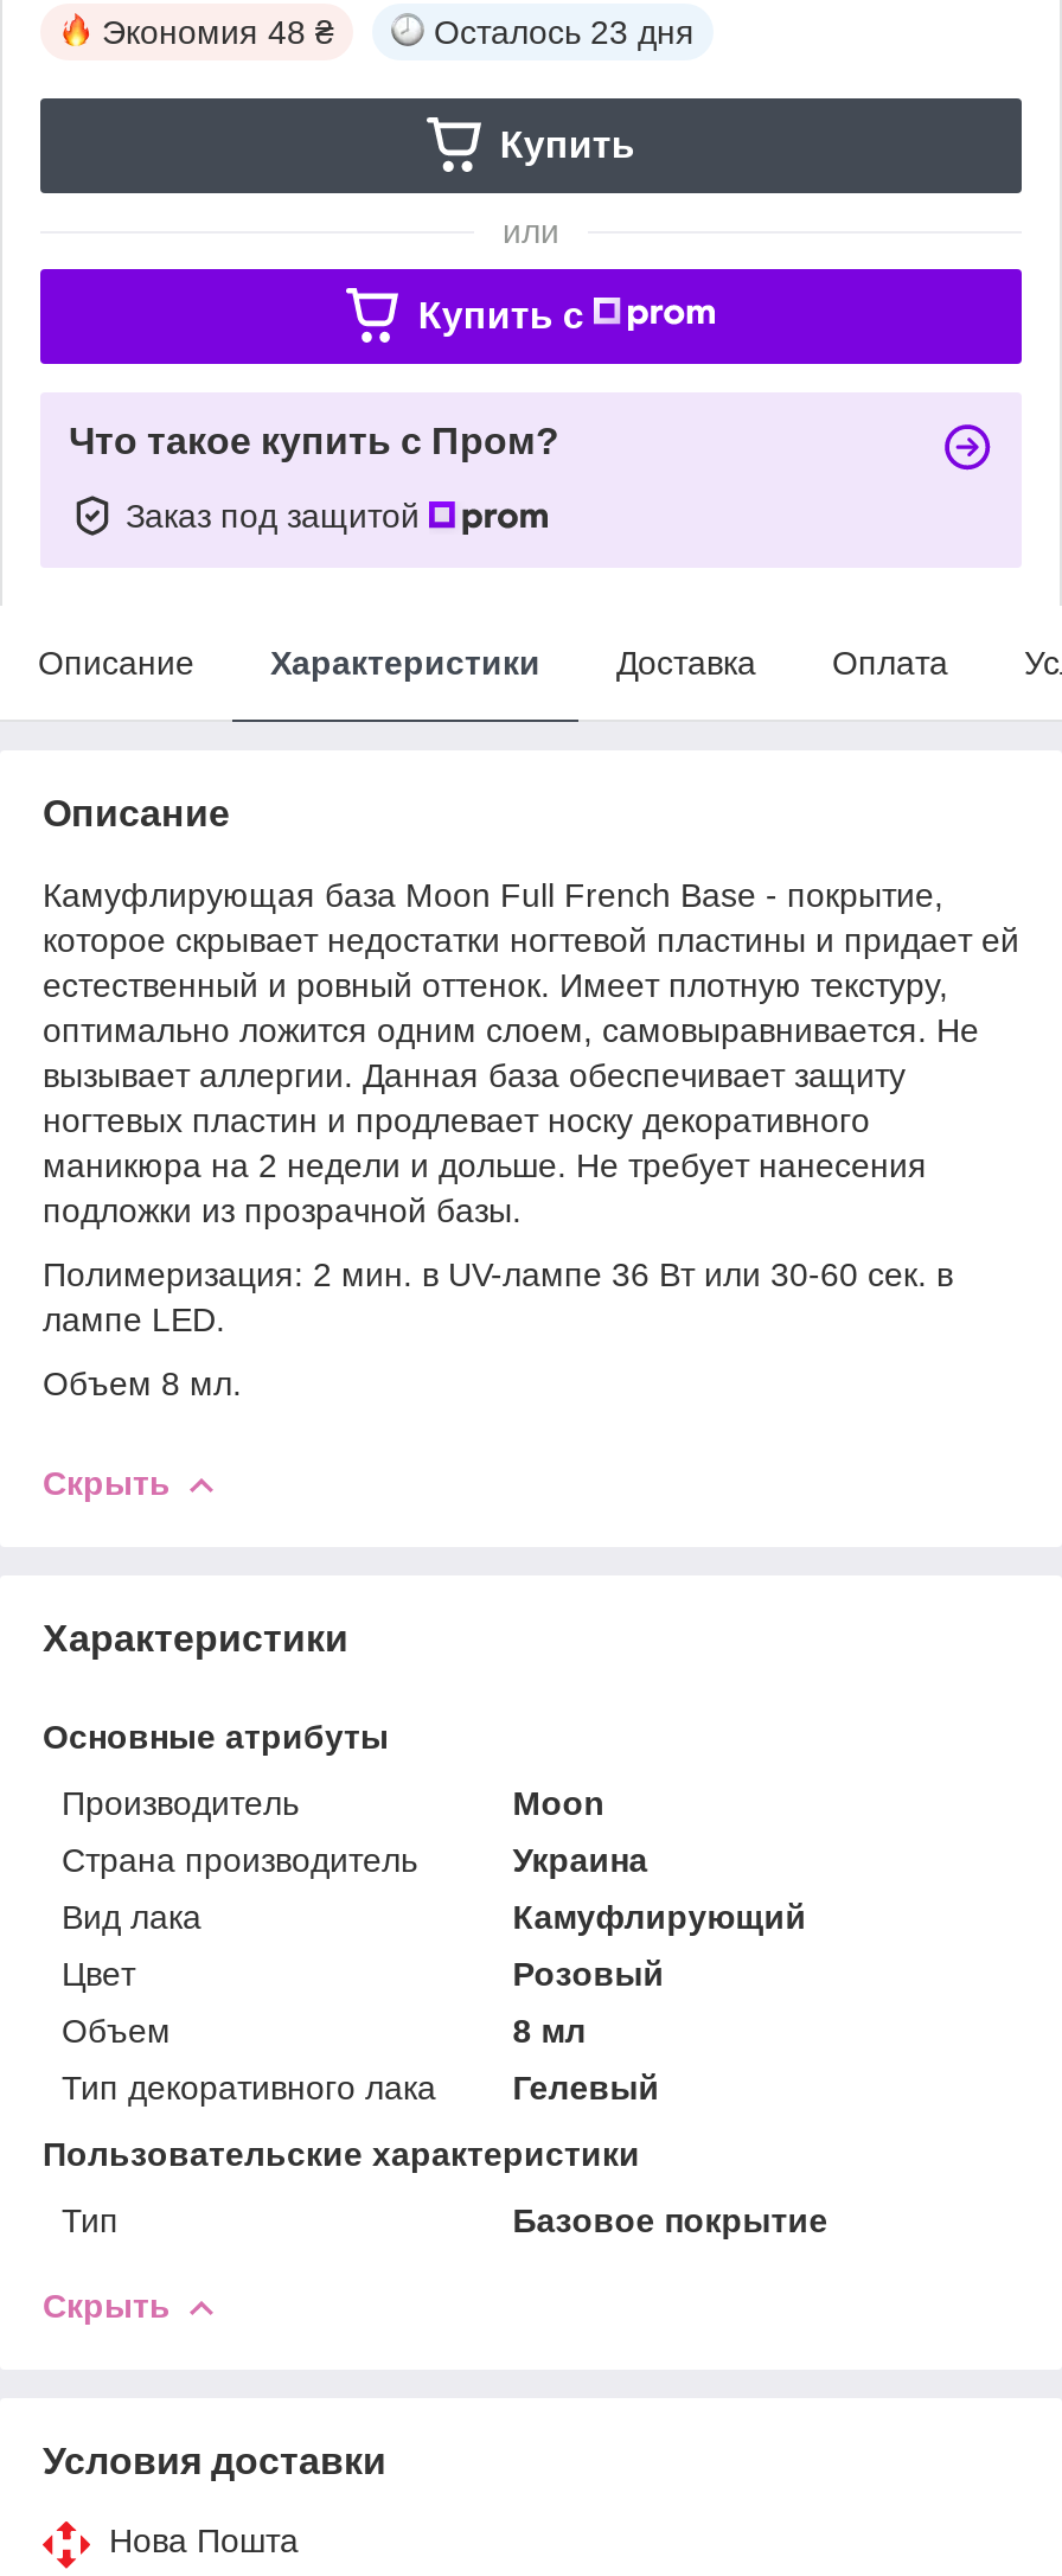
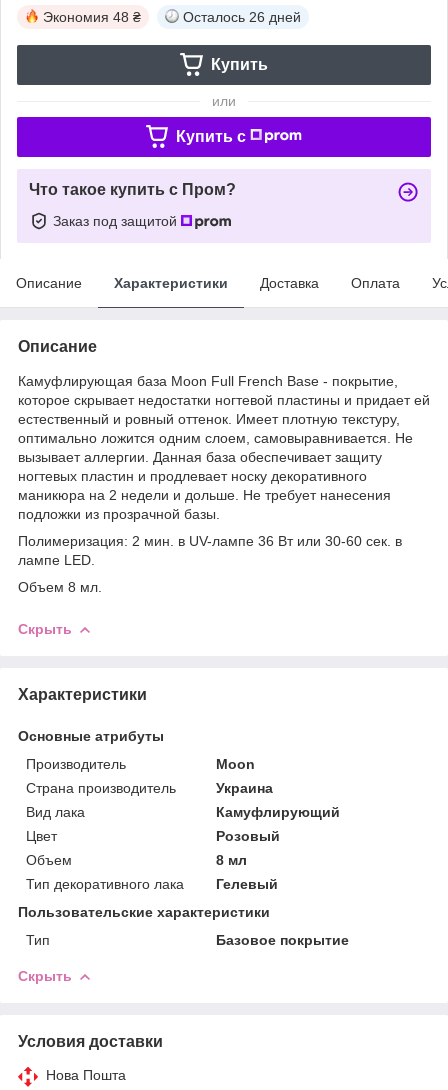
- Осталось 23 дня
+ Осталось 26 дней
